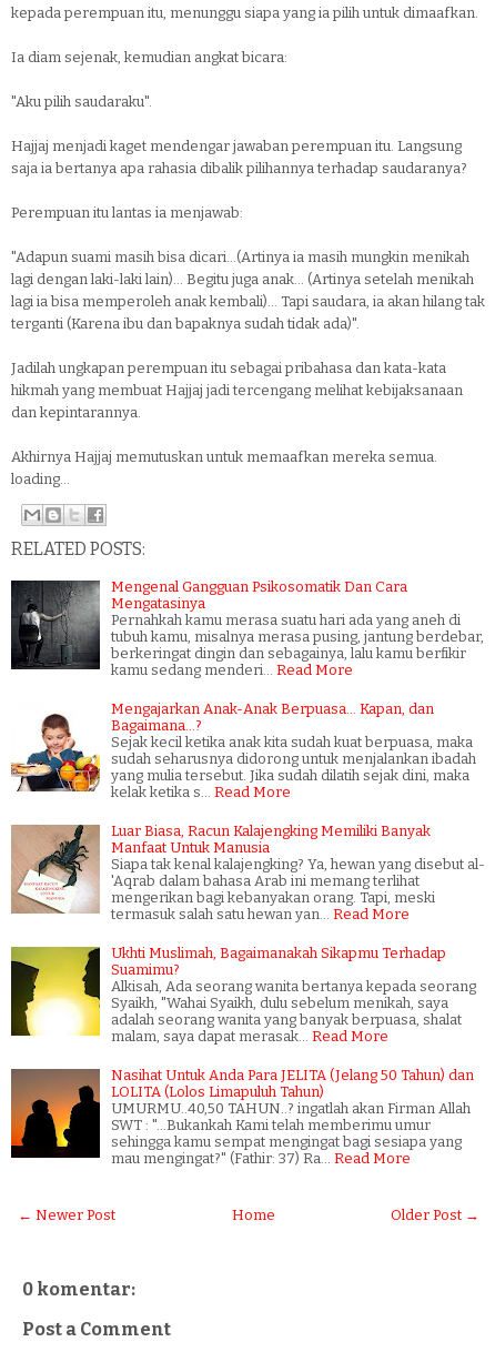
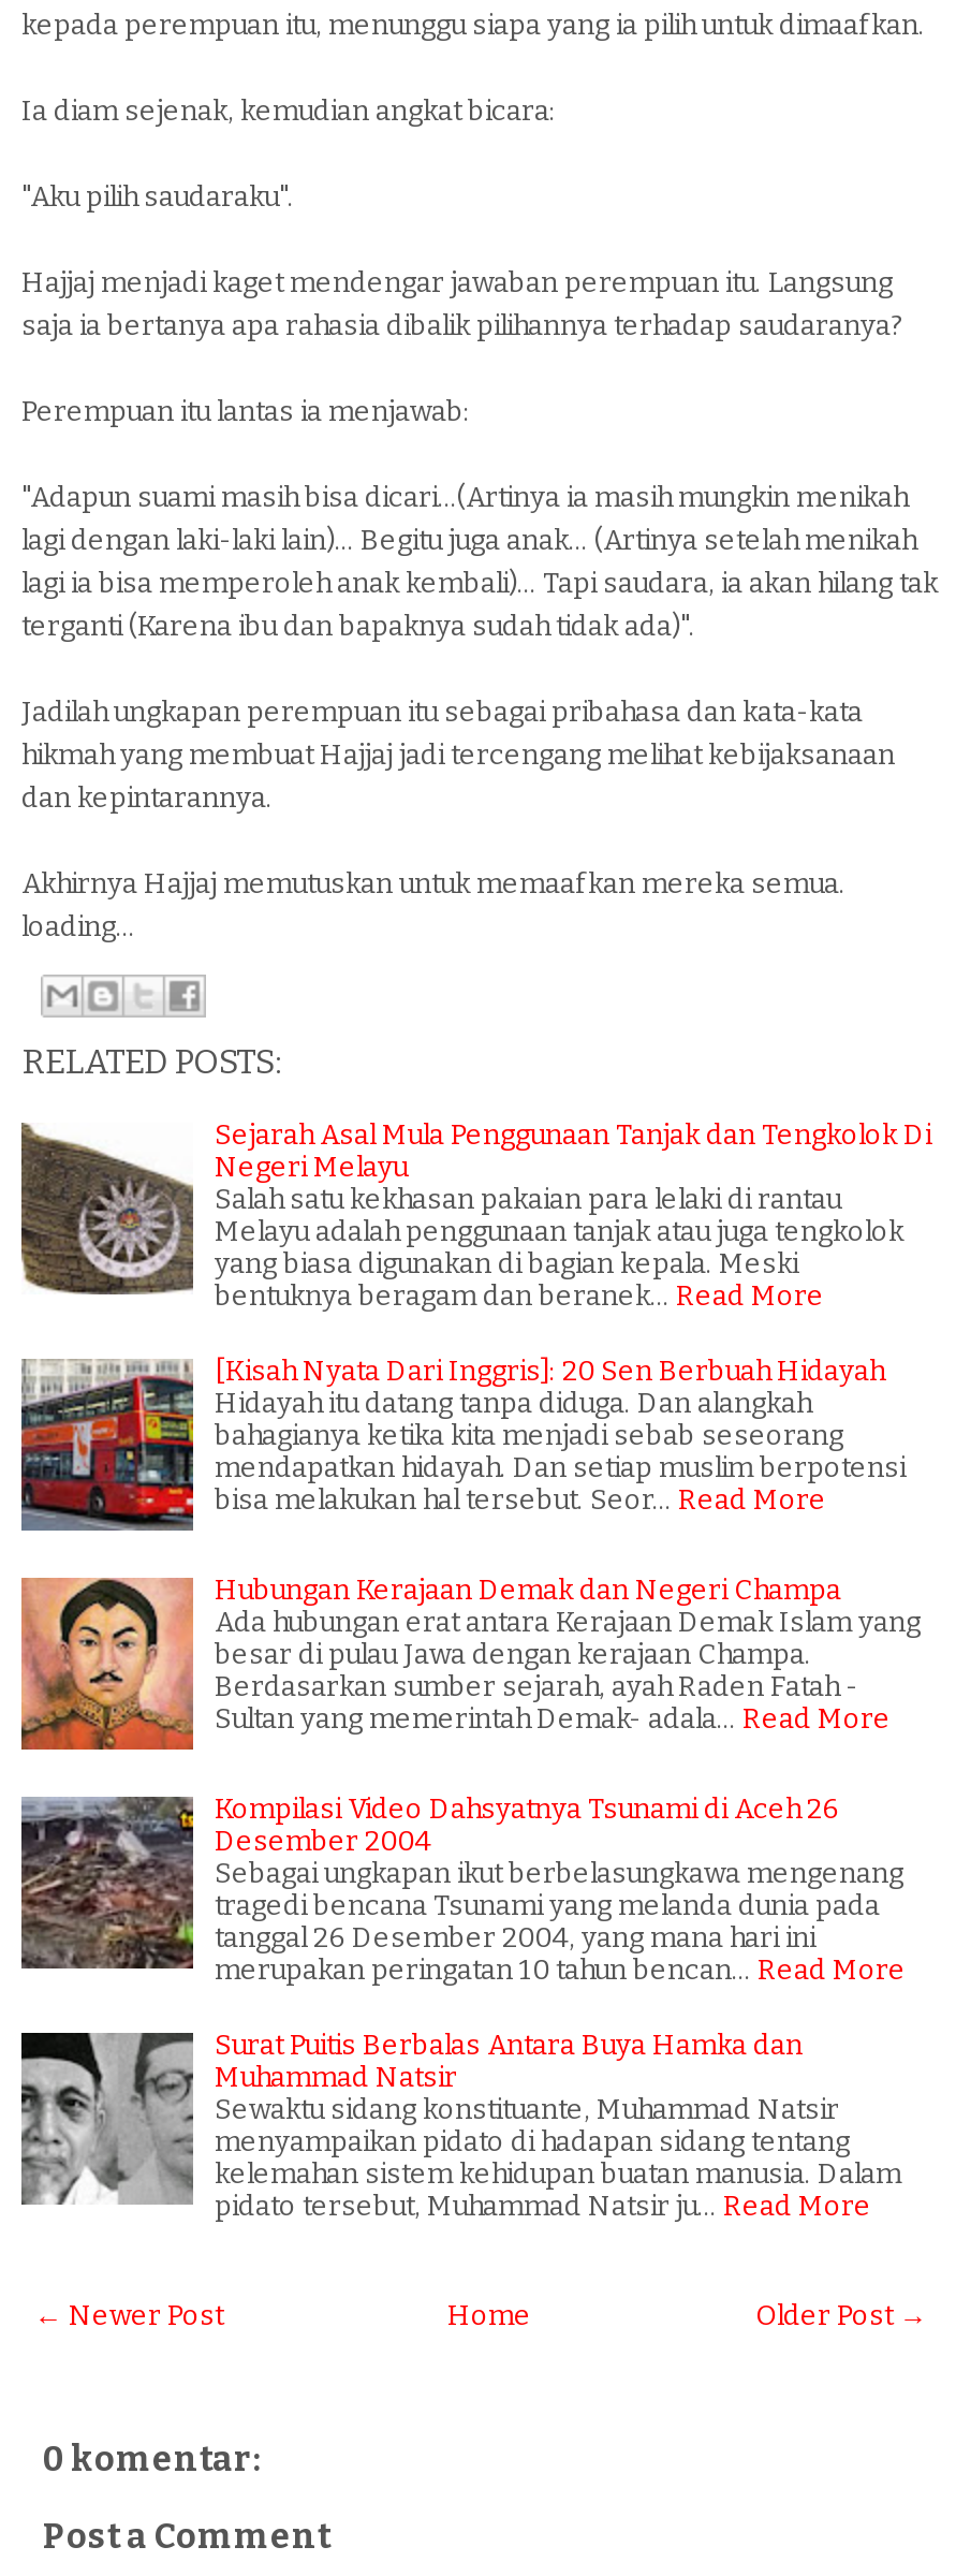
- [image]
- Mengenal Gangguan Psikosomatik Dan Cara
- Mengatasinya
- Pernahkah kamu merasa suatu hari ada yang aneh di
- tubuh kamu, misalnya merasa pusing, jantung berdebar,
- berkeringat dingin dan sebagainya, lalu kamu berfikir
- kamu sedang menderi… Read More
+ [image]
+ Sejarah Asal Mula Penggunaan Tanjak dan Tengkolok Di
+ Negeri Melayu
+ Salah satu kekhasan pakaian para lelaki di rantau
+ Melayu adalah penggunaan tanjak atau juga tengkolok
+ yang biasa digunakan di bagian kepala. Meski
+ bentuknya beragam dan beranek… Read More

- [image]
- Mengajarkan Anak-Anak Berpuasa... Kapan, dan
- Bagaimana...?
- Sejak kecil ketika anak kita sudah kuat berpuasa, maka
- sudah seharusnya didorong untuk menjalankan ibadah
- yang mulia tersebut. Jika sudah dilatih sejak dini, maka
- kelak ketika s… Read More
+ [image]
+ [Kisah Nyata Dari Inggris]: 20 Sen Berbuah Hidayah
+ Hidayah itu datang tanpa diduga. Dan alangkah
+ bahagianya ketika kita menjadi sebab seseorang
+ mendapatkan hidayah. Dan setiap muslim berpotensi
+ bisa melakukan hal tersebut. Seor… Read More

- [image]
- Luar Biasa, Racun Kalajengking Memiliki Banyak
- Manfaat Untuk Manusia
- Siapa tak kenal kalajengking? Ya, hewan yang disebut al-
- 'Aqrab dalam bahasa Arab ini memang terlihat
- mengerikan bagi kebanyakan orang. Tapi, meski
- termasuk salah satu hewan yan… Read More
+ [image]
+ Hubungan Kerajaan Demak dan Negeri Champa
+ Ada hubungan erat antara Kerajaan Demak Islam yang
+ besar di pulau Jawa dengan kerajaan Champa.
+ Berdasarkan sumber sejarah, ayah Raden Fatah -
+ Sultan yang memerintah Demak- adala… Read More

- [image]
- Ukhti Muslimah, Bagaimanakah Sikapmu Terhadap
- Suamimu?
- Alkisah, Ada seorang wanita bertanya kepada seorang
- Syaikh, "Wahai Syaikh, dulu sebelum menikah, saya
- adalah seorang wanita yang banyak berpuasa, shalat
- malam, saya dapat merasak… Read More
+ [image]
+ Kompilasi Video Dahsyatnya Tsunami di Aceh 26
+ Desember 2004
+ Sebagai ungkapan ikut berbelasungkawa mengenang
+ tragedi bencana Tsunami yang melanda dunia pada
+ tanggal 26 Desember 2004, yang mana hari ini
+ merupakan peringatan 10 tahun bencan… Read More

- [image]
- Nasihat Untuk Anda Para JELITA (Jelang 50 Tahun) dan
- LOLITA (Lolos Limapuluh Tahun)
- UMURMU..40,50 TAHUN..? ingatlah akan Firman Allah
- SWT : "...Bukankah Kami telah memberimu umur
- sehingga kamu sempat mengingat bagi sesiapa yang
- mau mengingat?" (Fathir: 37) Ra… Read More
+ [image]
+ Surat Puitis Berbalas Antara Buya Hamka dan
+ Muhammad Natsir
+ Sewaktu sidang konstituante, Muhammad Natsir
+ menyampaikan pidato di hadapan sidang tentang
+ kelemahan sistem kehidupan buatan manusia. Dalam
+ pidato tersebut, Muhammad Natsir ju… Read More
